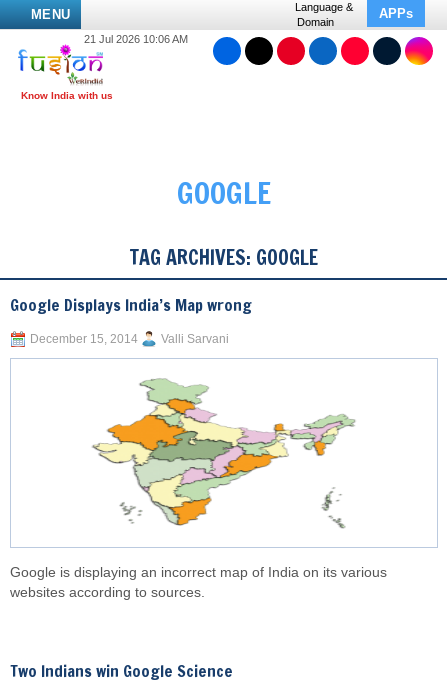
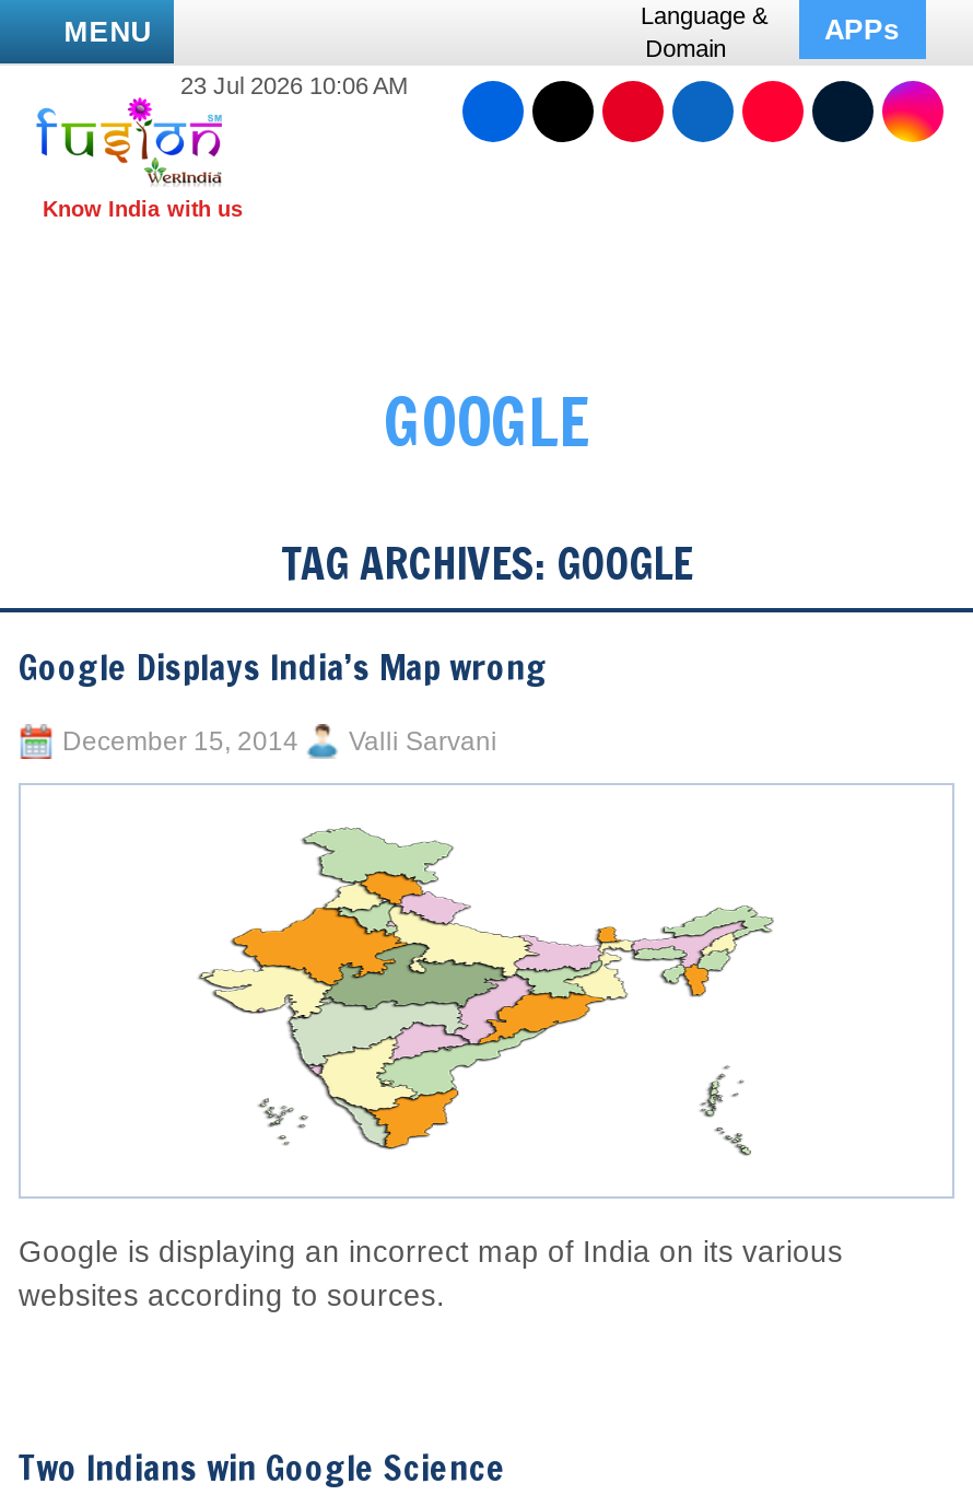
- 21 Jul 2026 10:06 AM
+ 23 Jul 2026 10:06 AM
